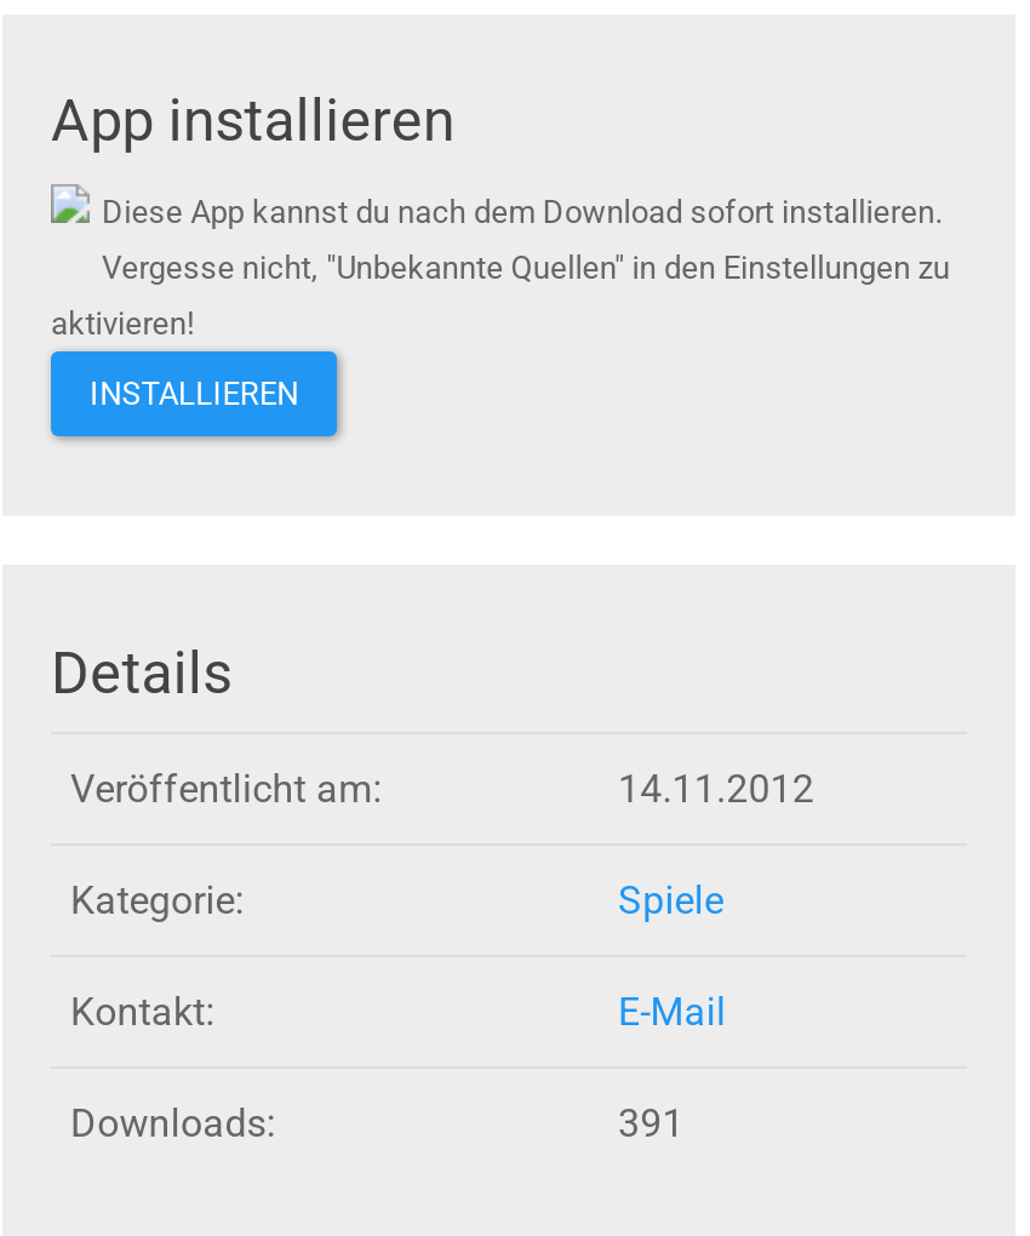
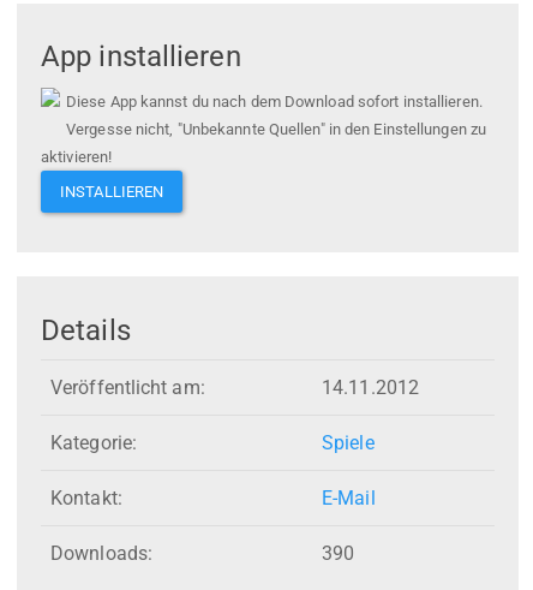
- 391
+ 390
